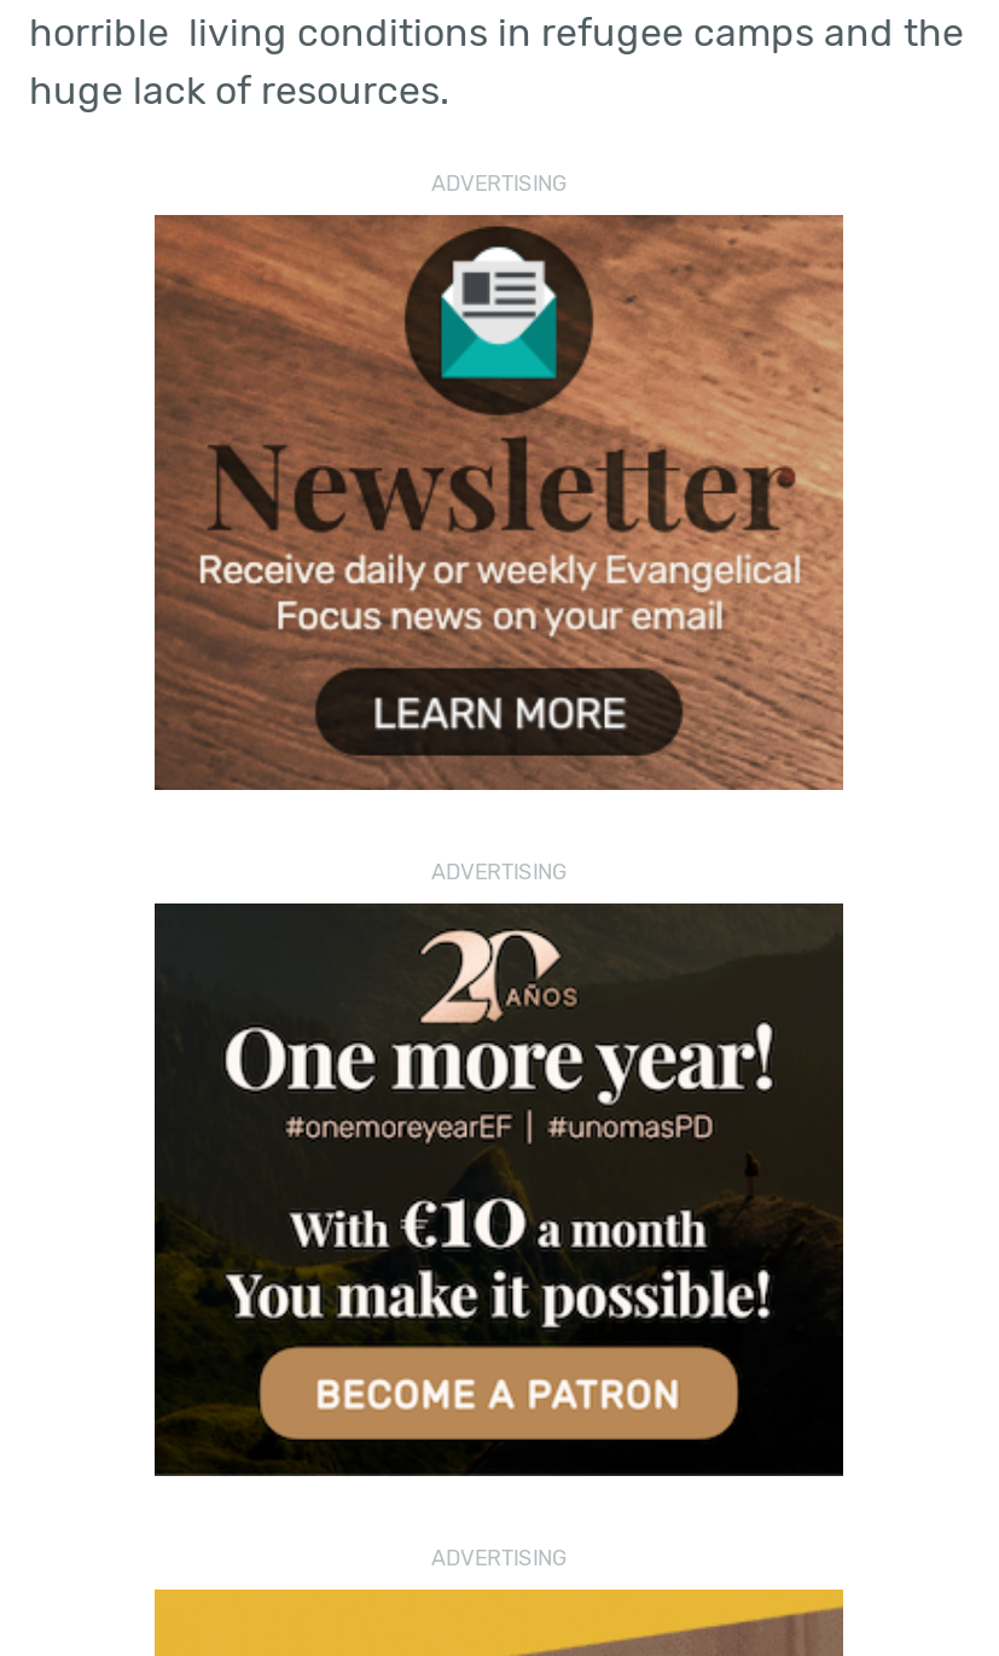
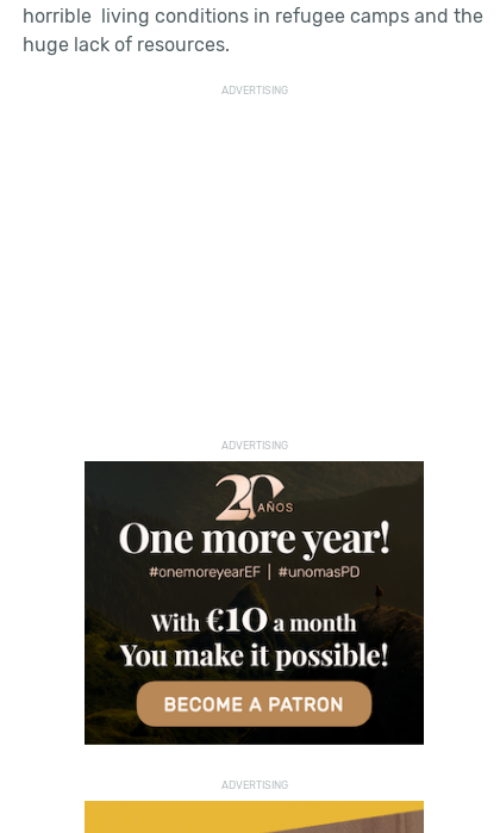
- [image]
